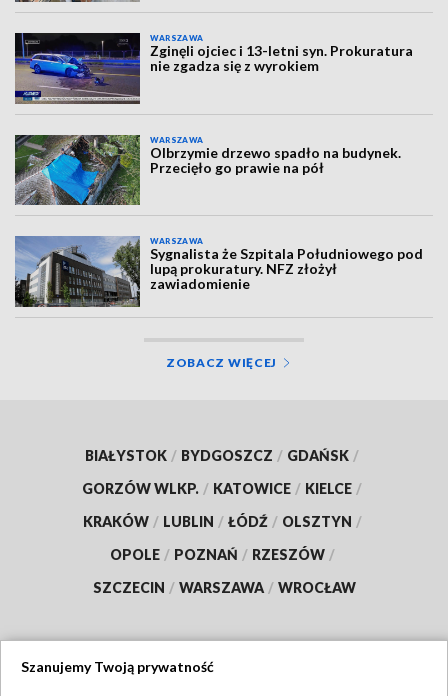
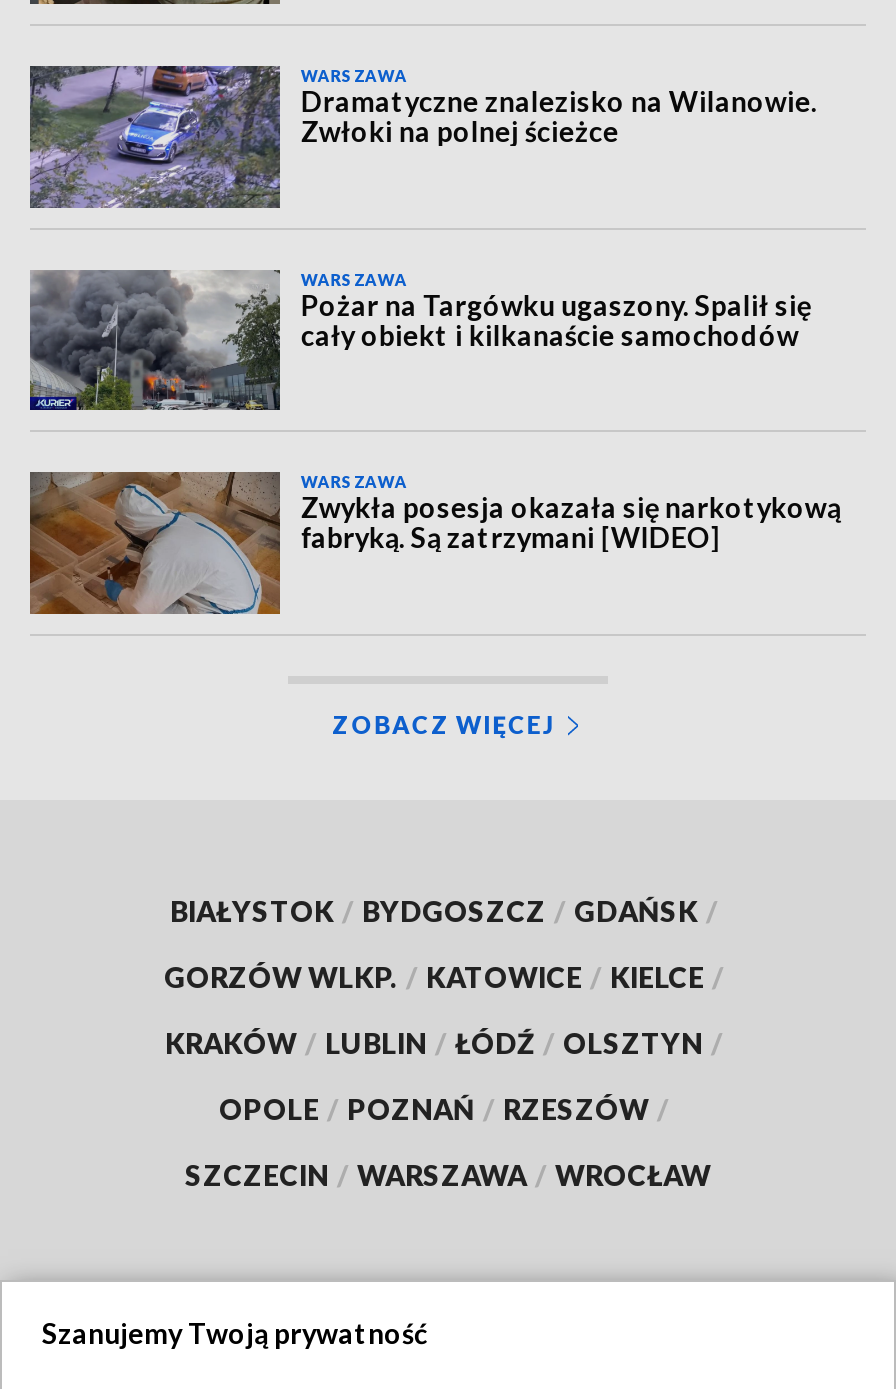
- [image]
- Zginęli ojciec i 13-letni syn. Prokuratura
- nie zgadza się z wyrokiem
+ [image]
+ Dramatyczne znalezisko na Wilanowie.
+ Zwłoki na polnej ścieżce

- [image]
- Olbrzymie drzewo spadło na budynek.
- Przecięło go prawie na pół
+ [image]
+ Pożar na Targówku ugaszony. Spalił się
+ cały obiekt i kilkanaście samochodów

- [image]
- Sygnalista że Szpitala Południowego pod
- lupą prokuratury. NFZ złożył
- zawiadomienie
+ [image]
+ Zwykła posesja okazała się narkotykową
+ fabryką. Są zatrzymani [WIDEO]
